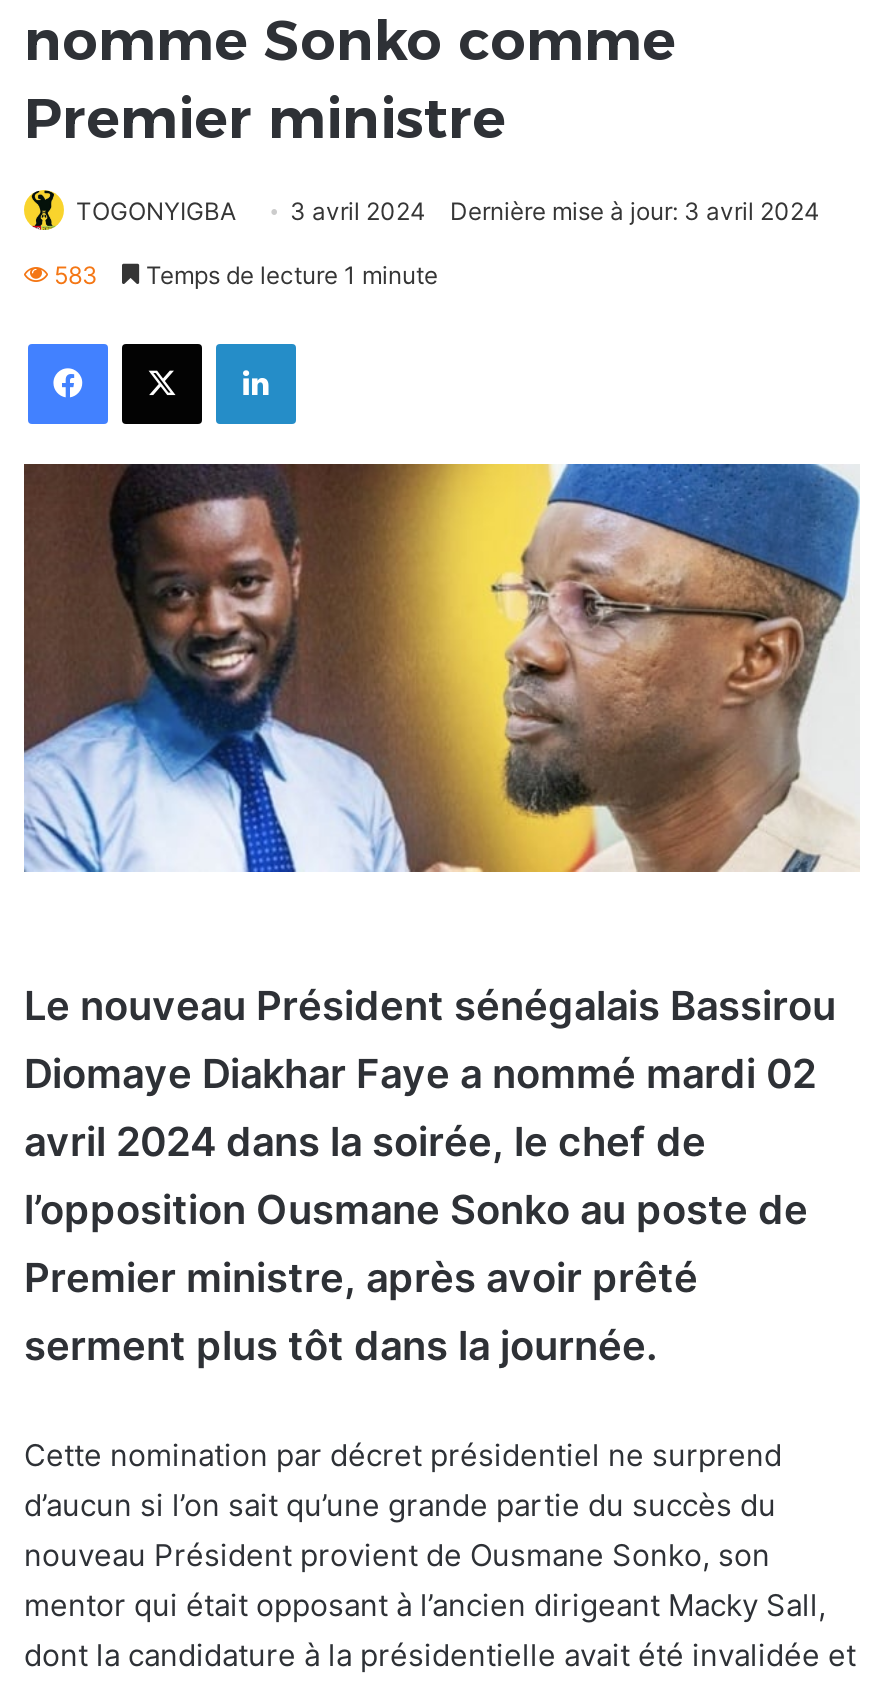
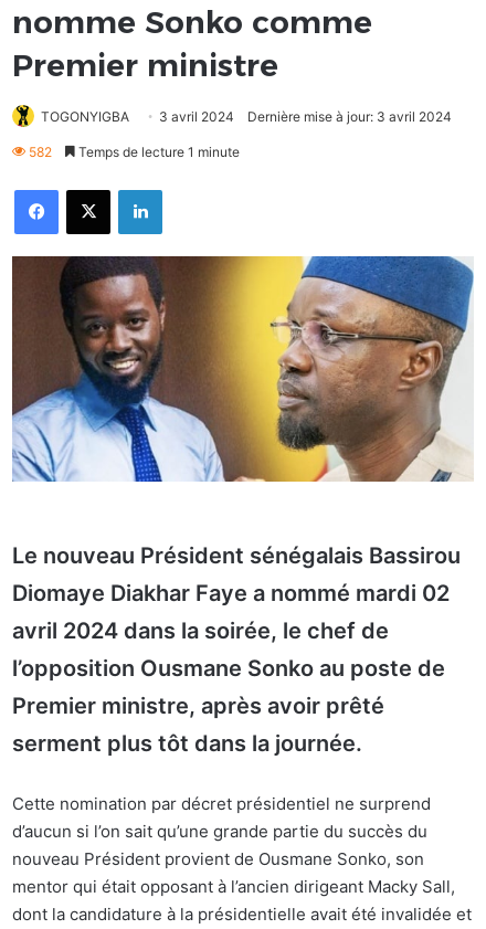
- 583 Temps de lecture 1 minute
+ 582 Temps de lecture 1 minute
